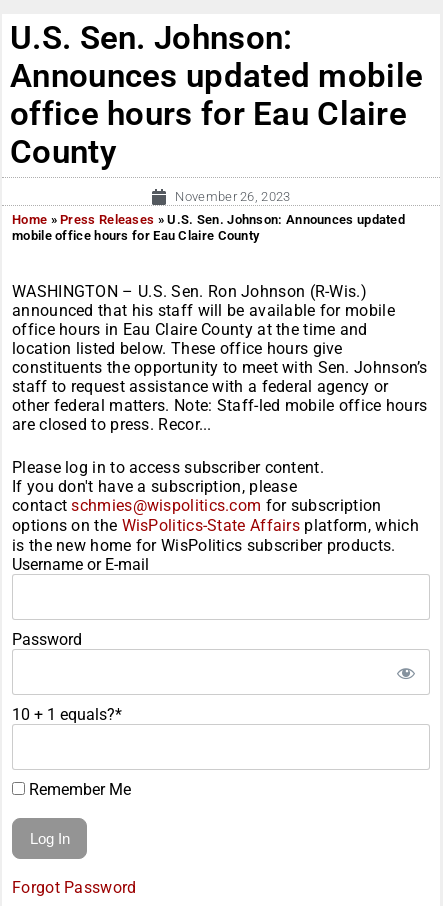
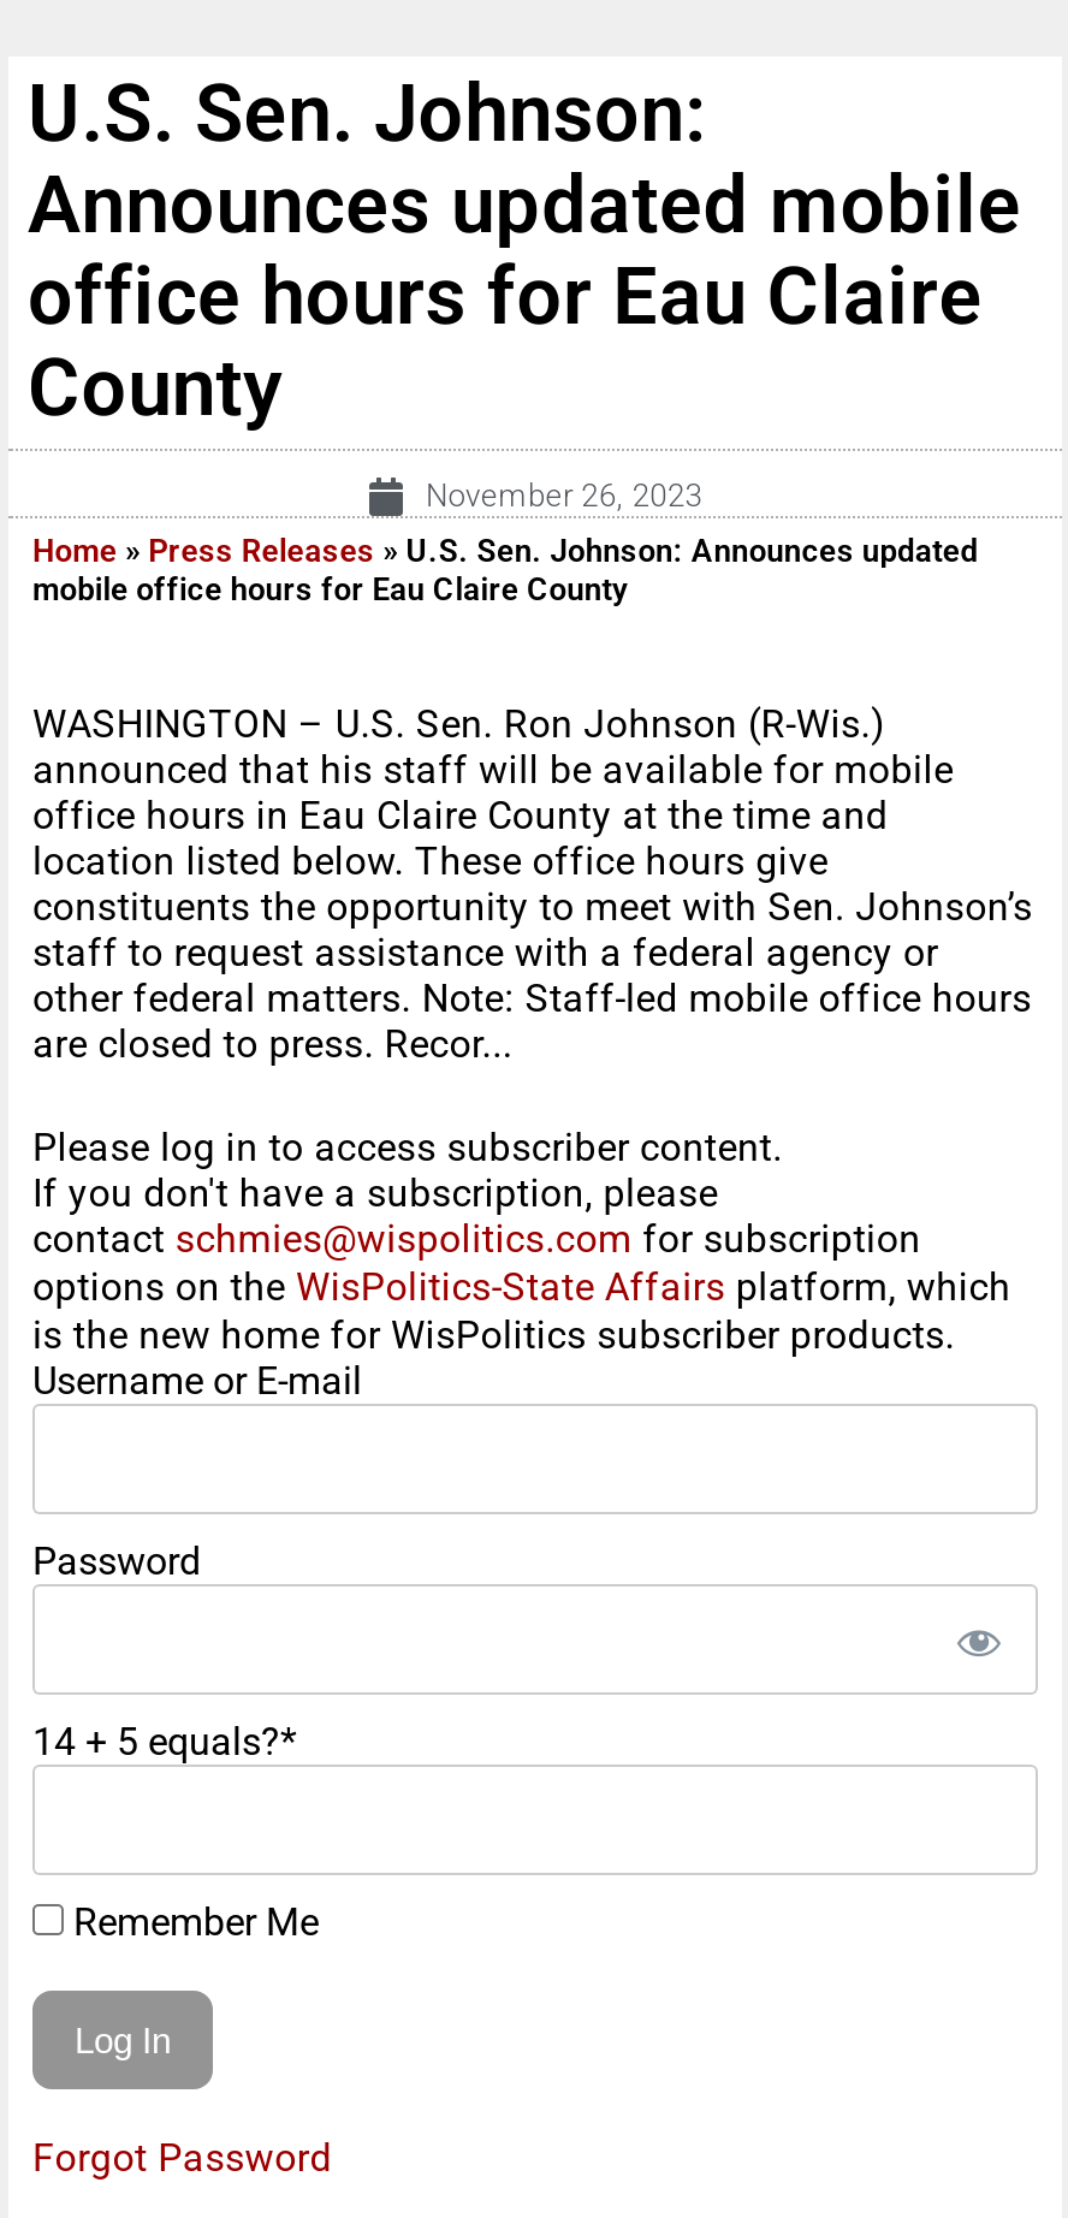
- 10 + 1 equals?*
+ 14 + 5 equals?*
